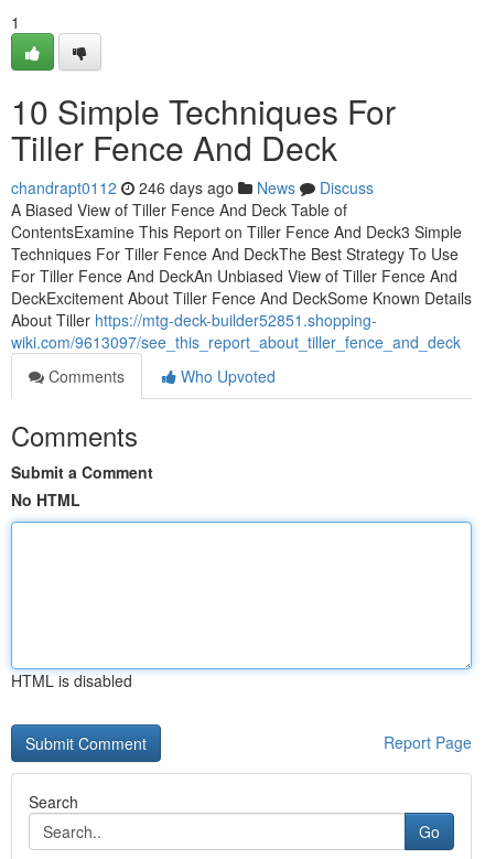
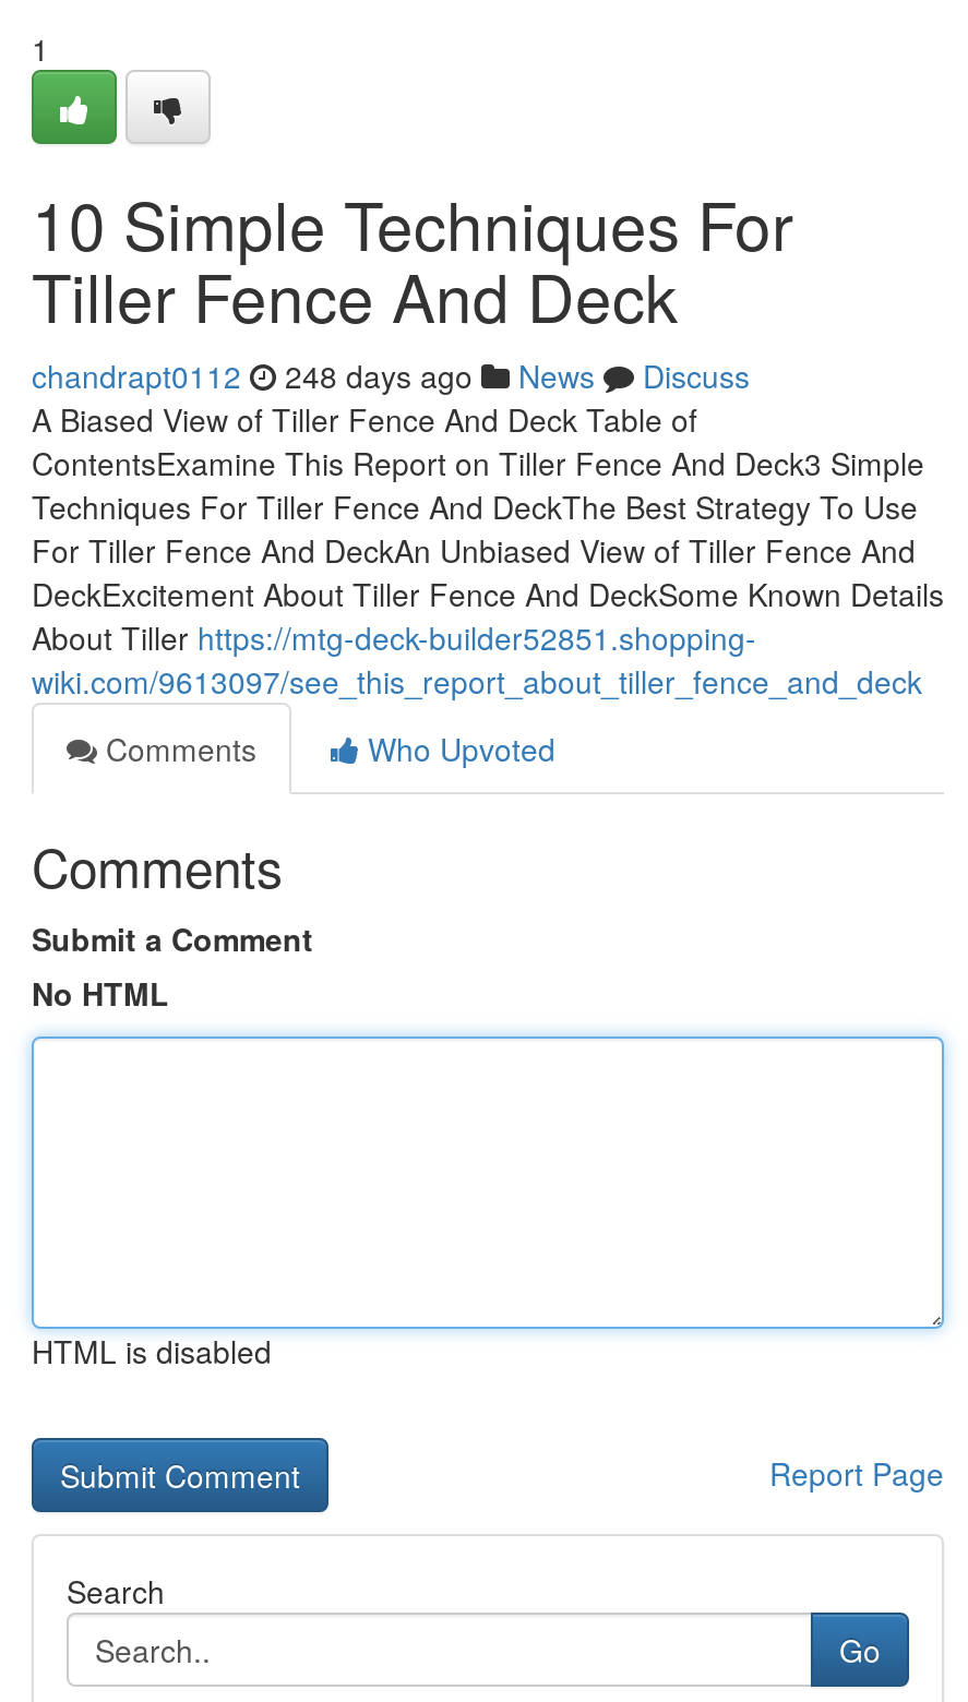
- chandrapt0112 246 days ago News Discuss
+ chandrapt0112 248 days ago News Discuss
